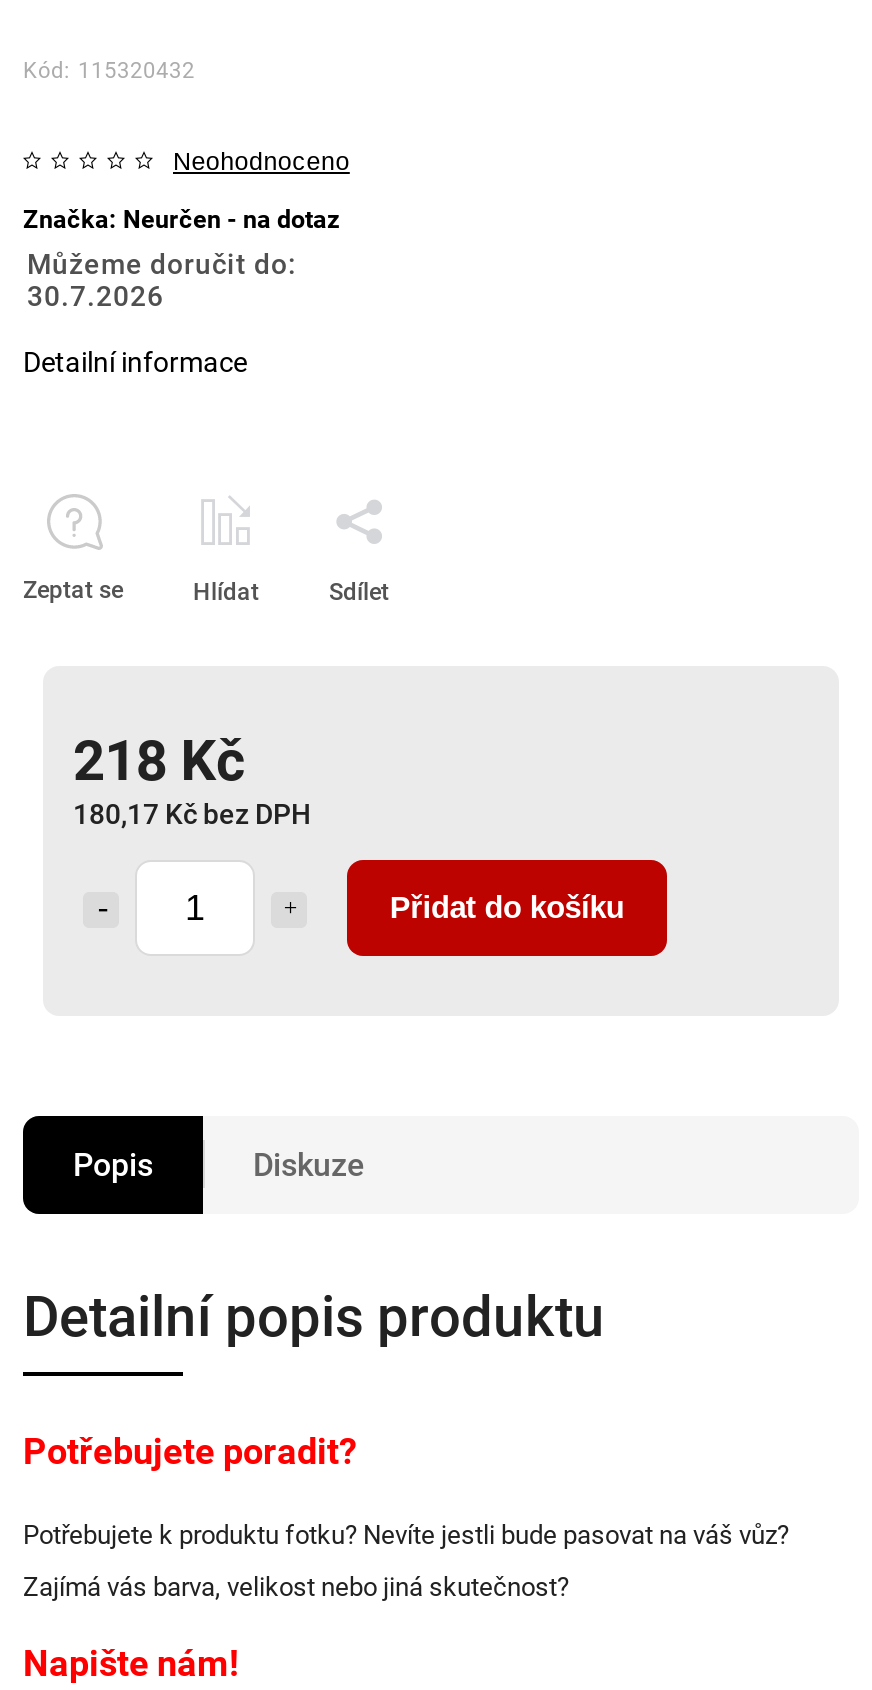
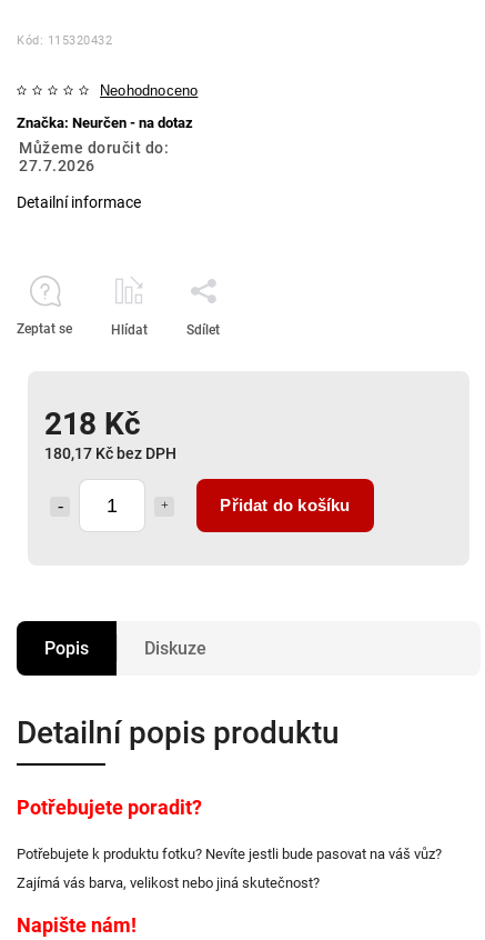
- 30.7.2026
+ 27.7.2026
